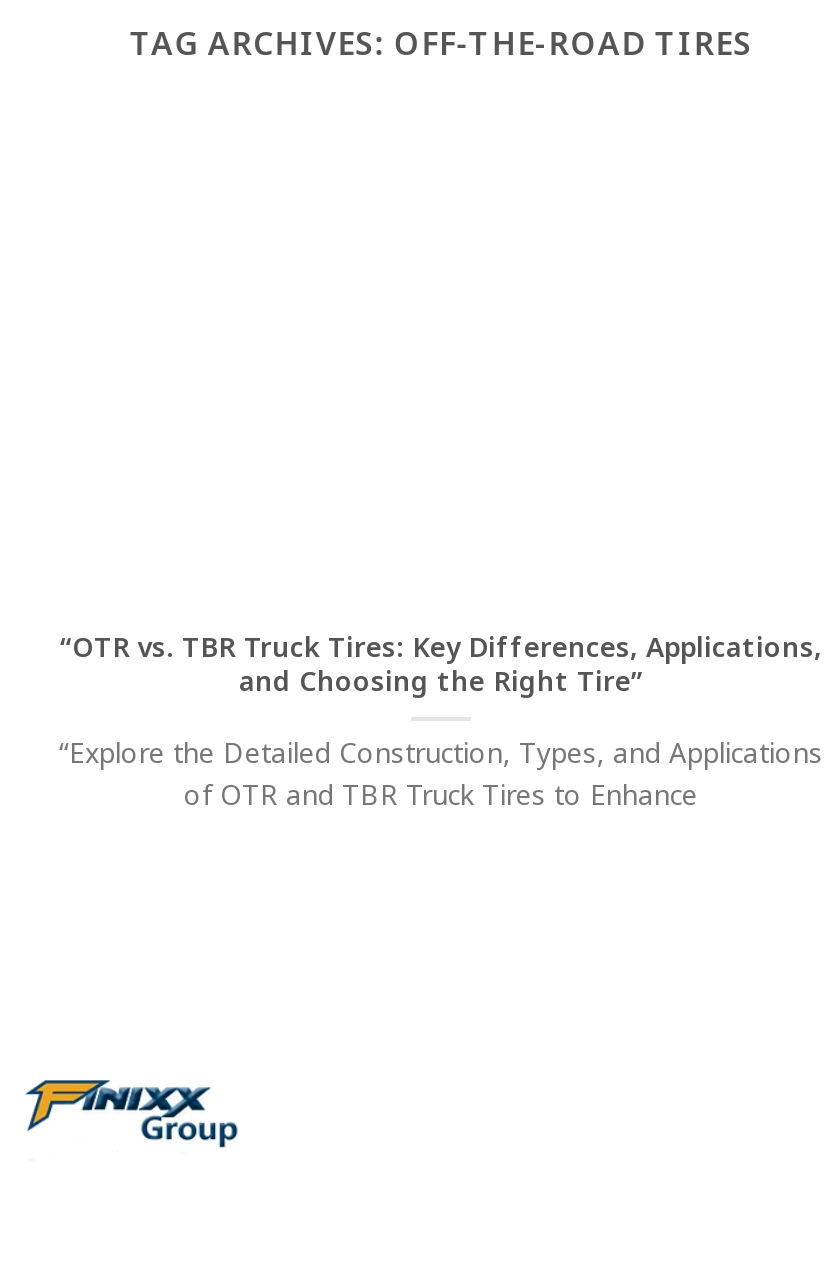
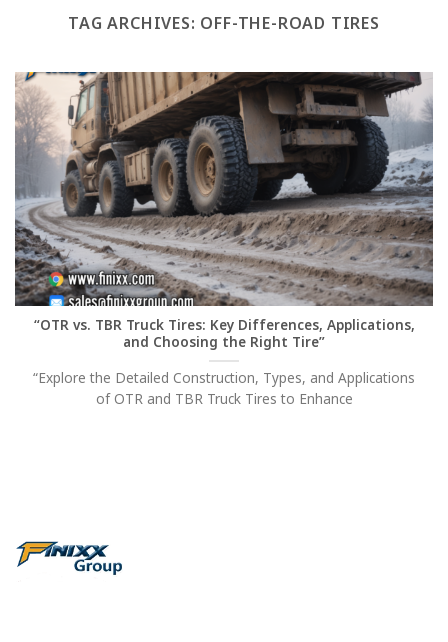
+ [image]
